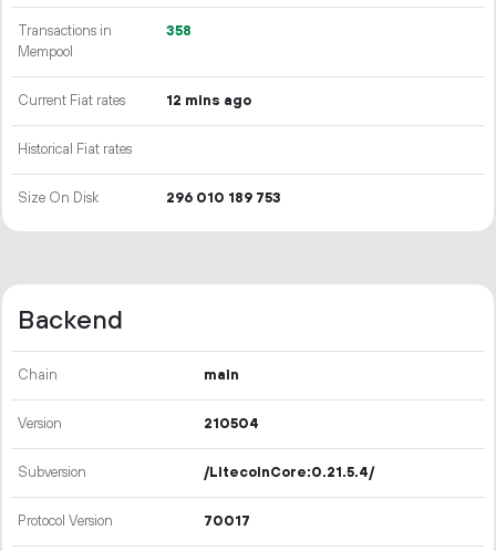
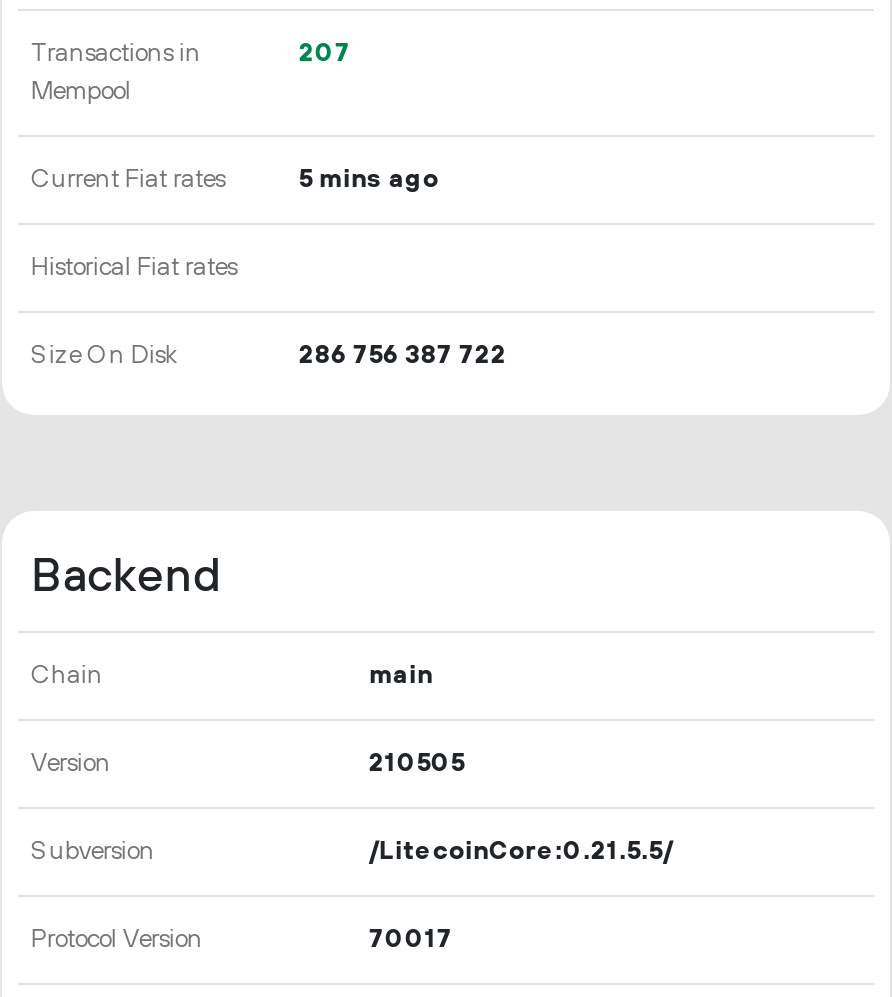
- 358
+ 207

- 12 mins ago
+ 5 mins ago

- 296 010 189 753
+ 286 756 387 722

- 210504
+ 210505

- /LitecoinCore:0.21.5.4/
+ /LitecoinCore:0.21.5.5/
